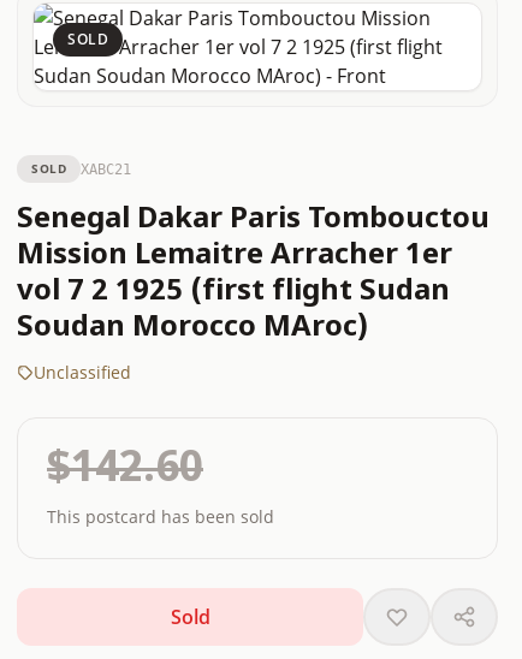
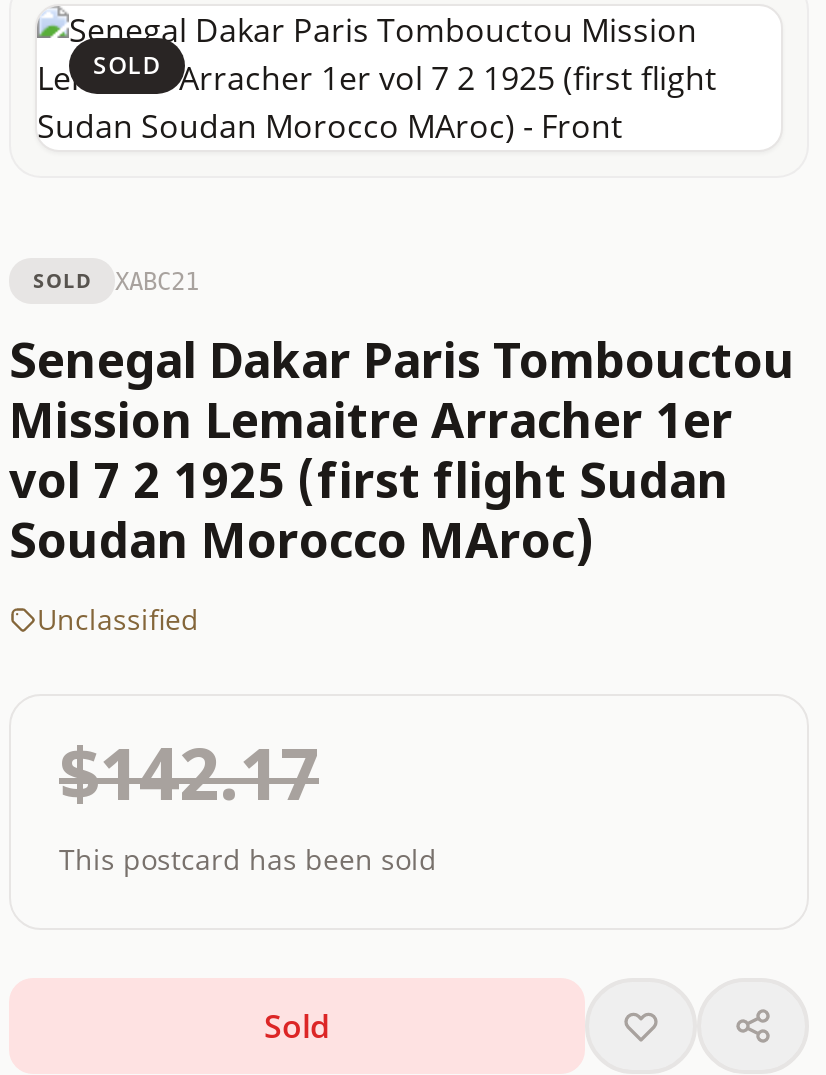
- $142.60
+ $142.17
